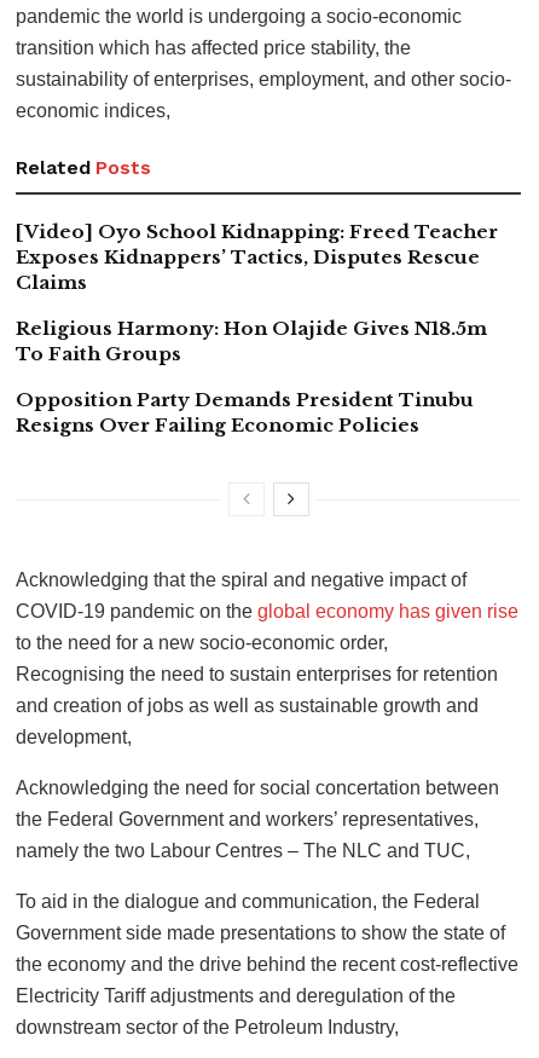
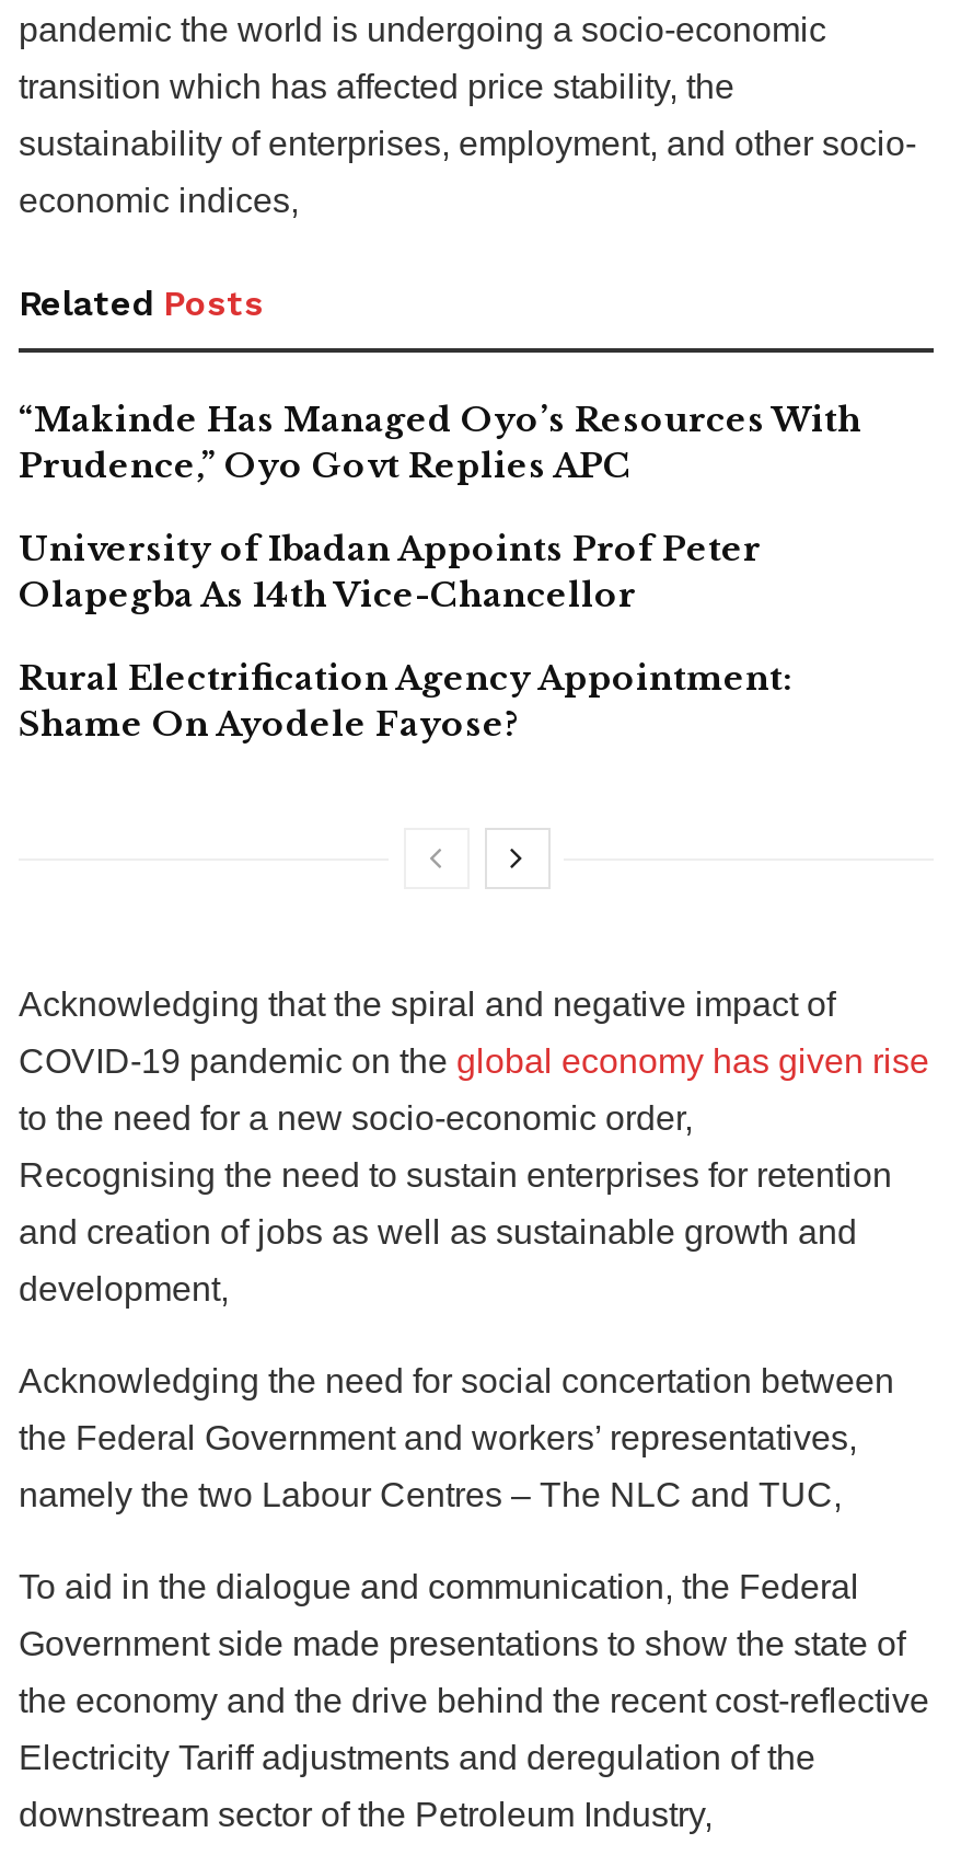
- [Video] Oyo School Kidnapping: Freed Teacher
- Exposes Kidnappers’ Tactics, Disputes Rescue
- Claims
+ “Makinde Has Managed Oyo’s Resources With
+ Prudence,” Oyo Govt Replies APC

- Religious Harmony: Hon Olajide Gives N18.5m
- To Faith Groups
+ University of Ibadan Appoints Prof Peter
+ Olapegba As 14th Vice-Chancellor

- Opposition Party Demands President Tinubu
- Resigns Over Failing Economic Policies
+ Rural Electrification Agency Appointment:
+ Shame On Ayodele Fayose?
